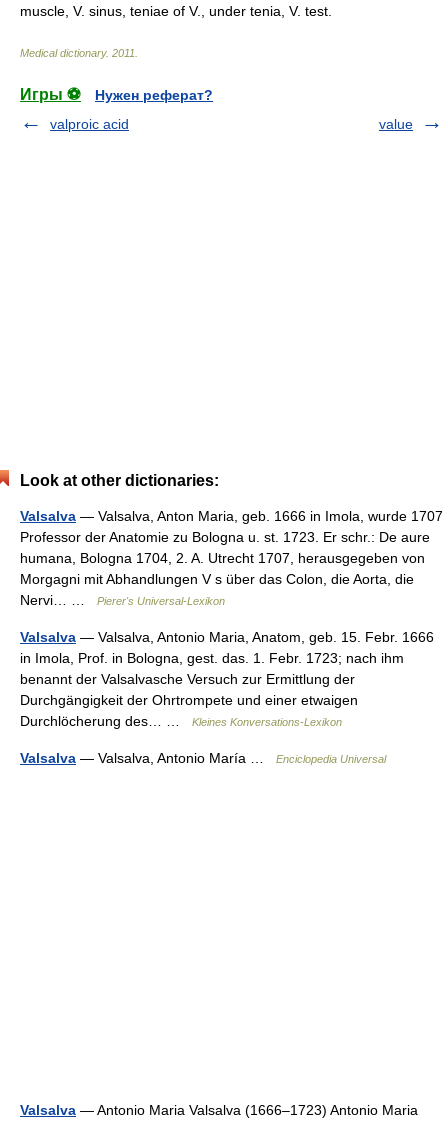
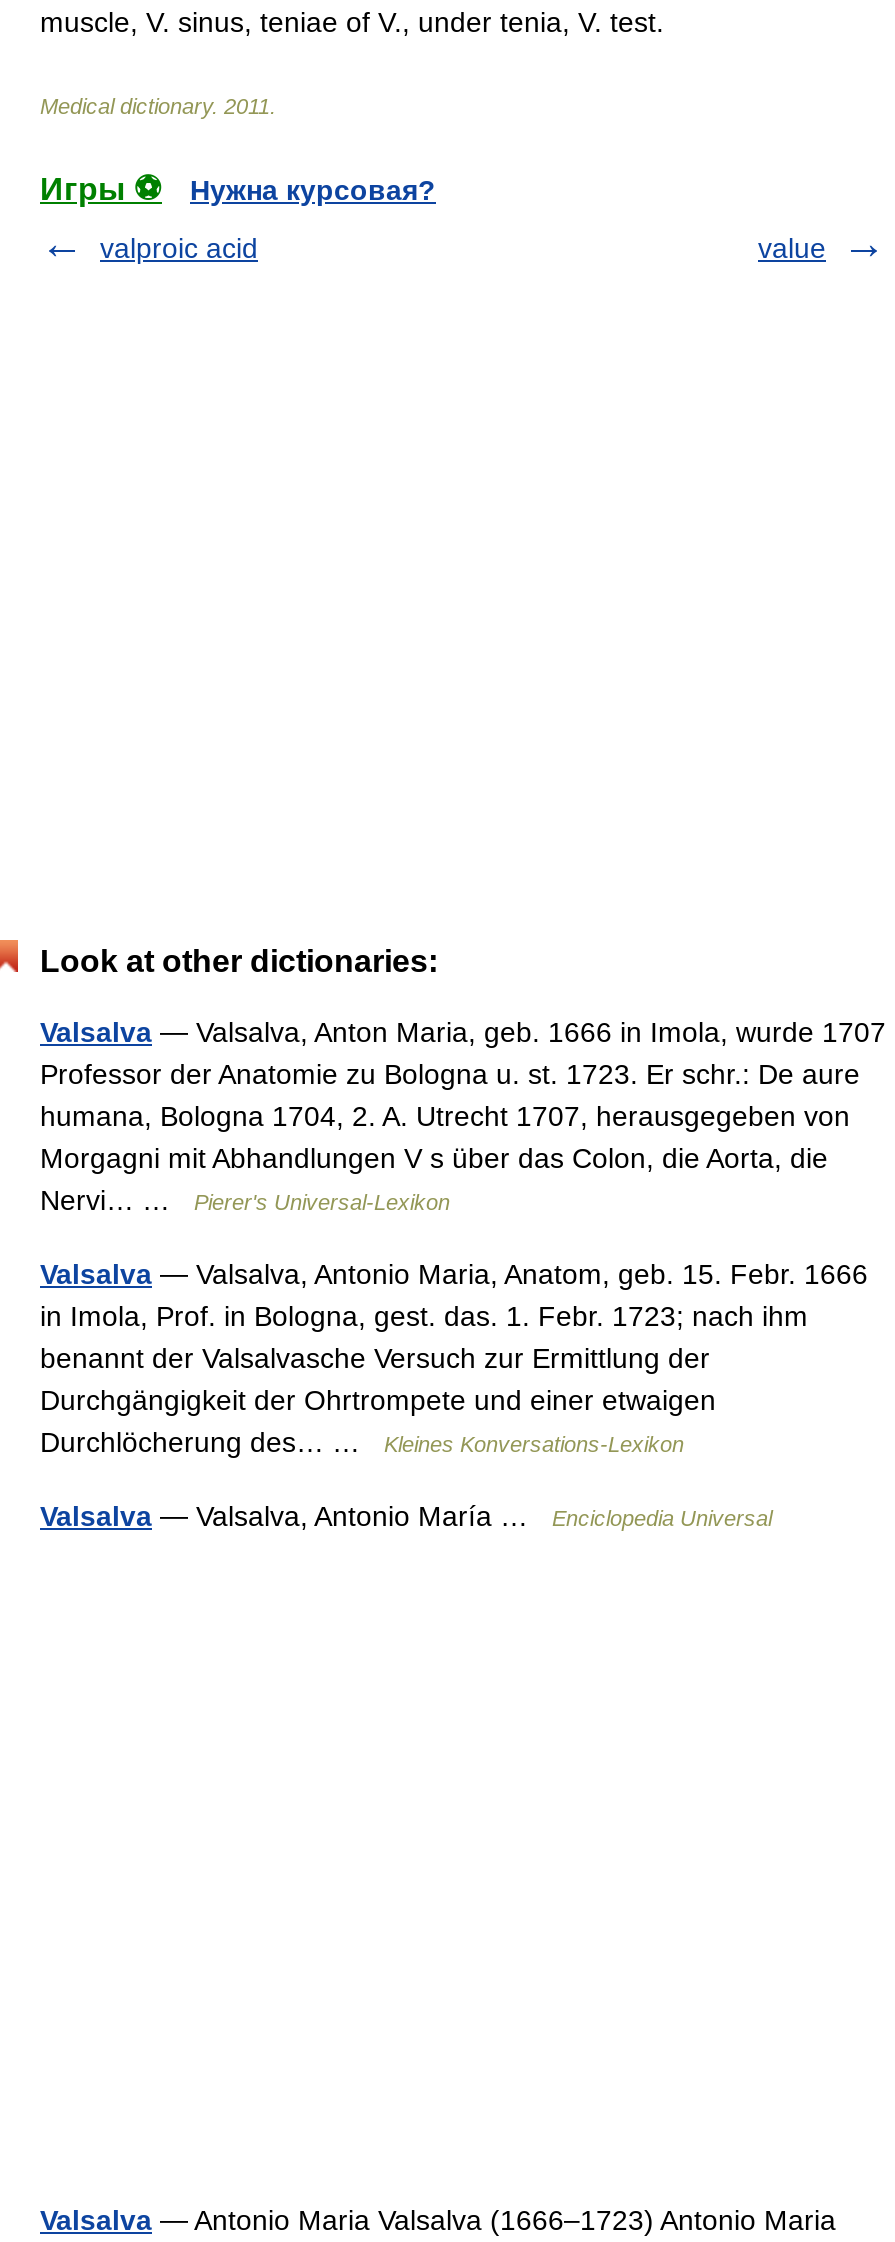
- Нужен реферат?
+ Нужна курсовая?
